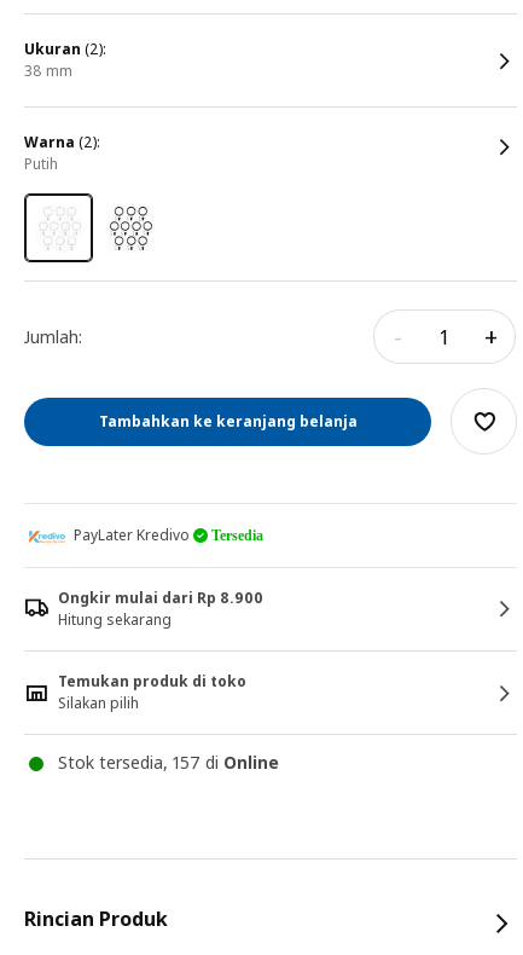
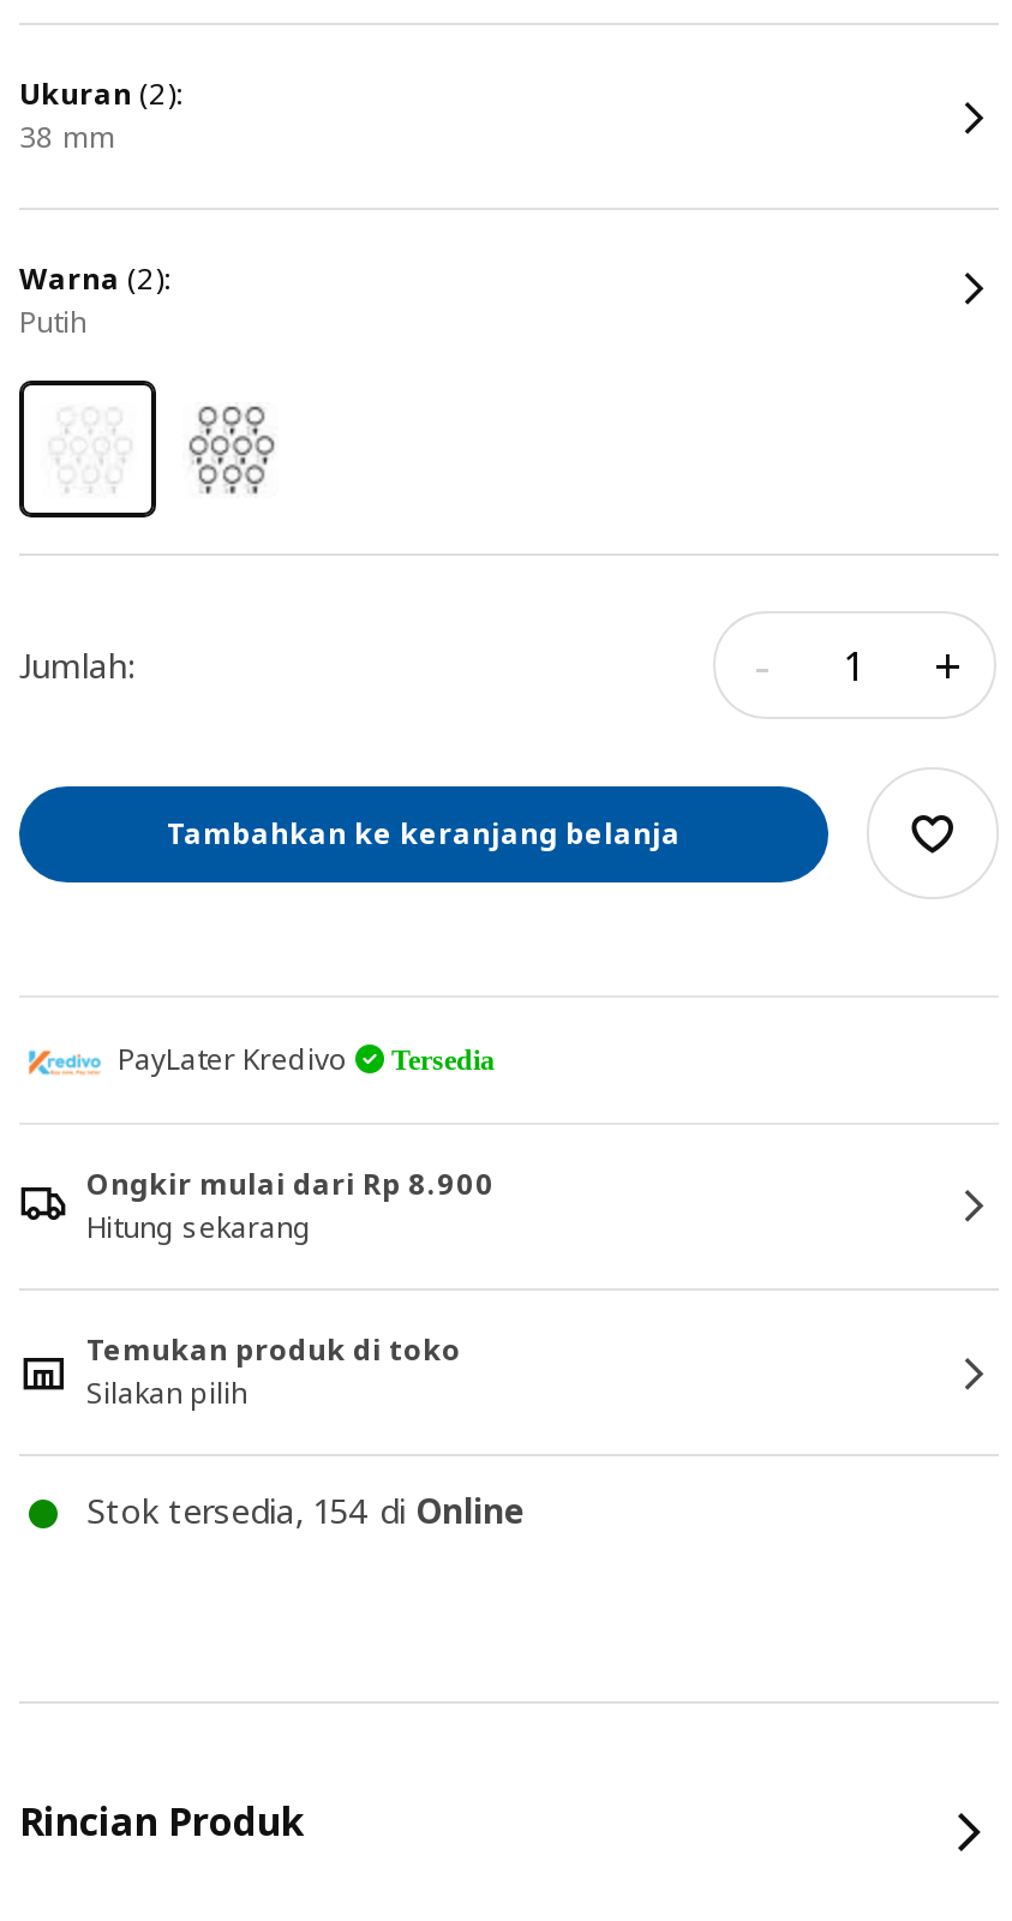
- Stok tersedia, 157 di Online
+ Stok tersedia, 154 di Online
